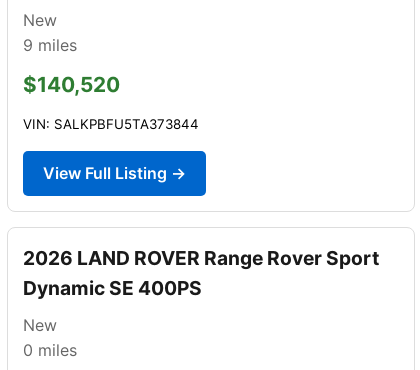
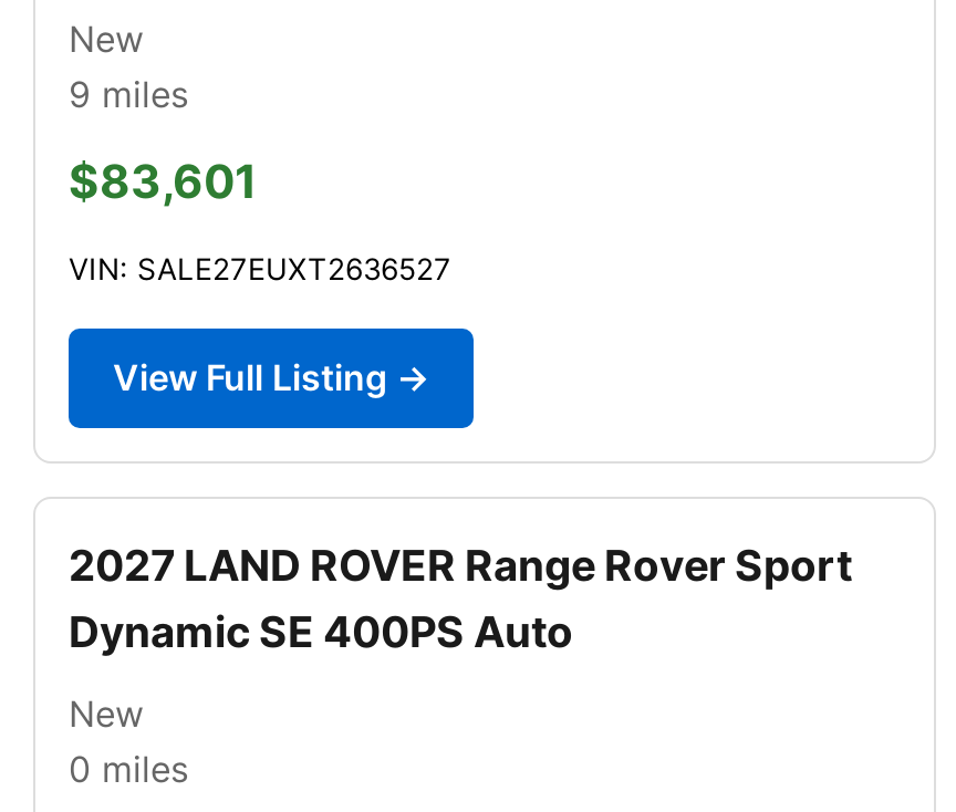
- $140,520
+ $83,601

- VIN: SALKPBFU5TA373844
+ VIN: SALE27EUXT2636527

- 2026 LAND ROVER Range Rover Sport
- Dynamic SE 400PS
+ 2027 LAND ROVER Range Rover Sport
+ Dynamic SE 400PS Auto
